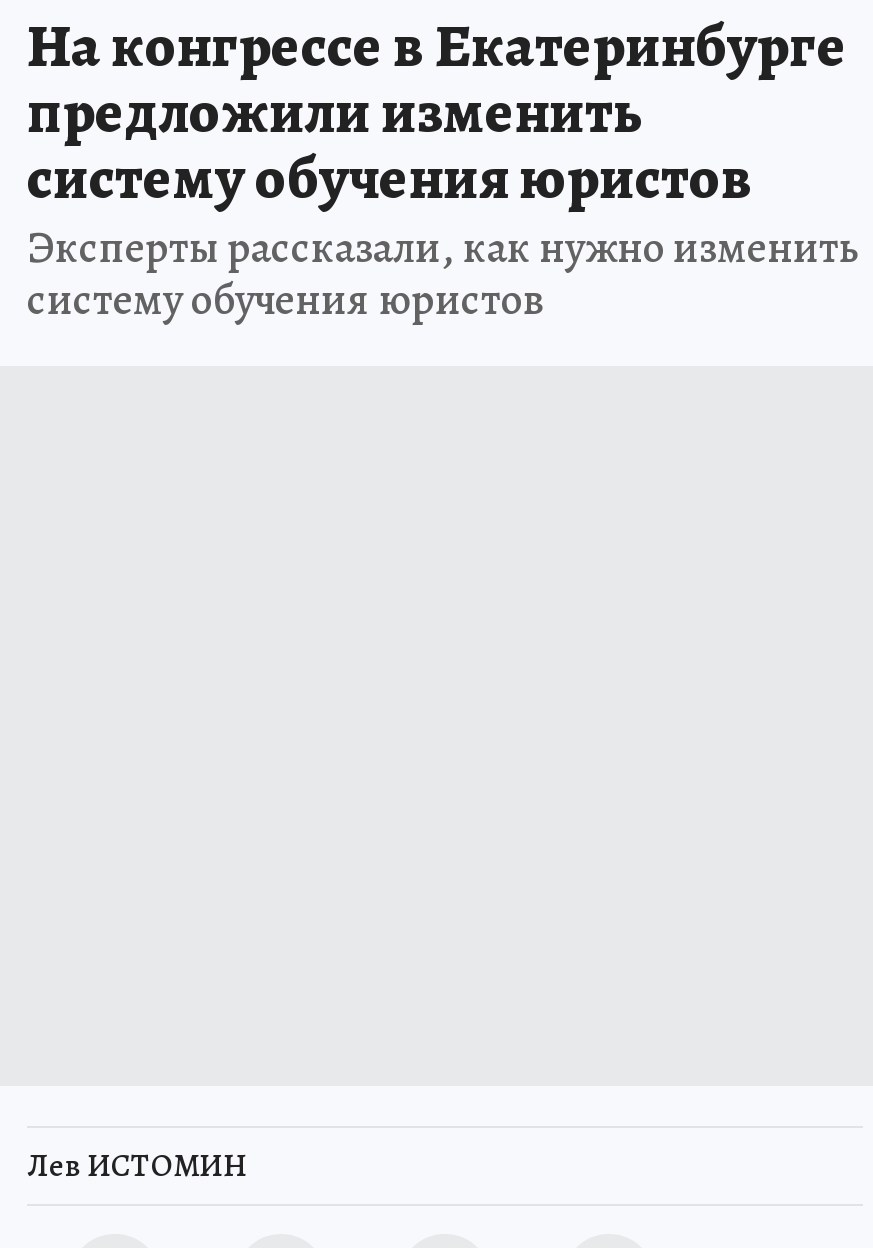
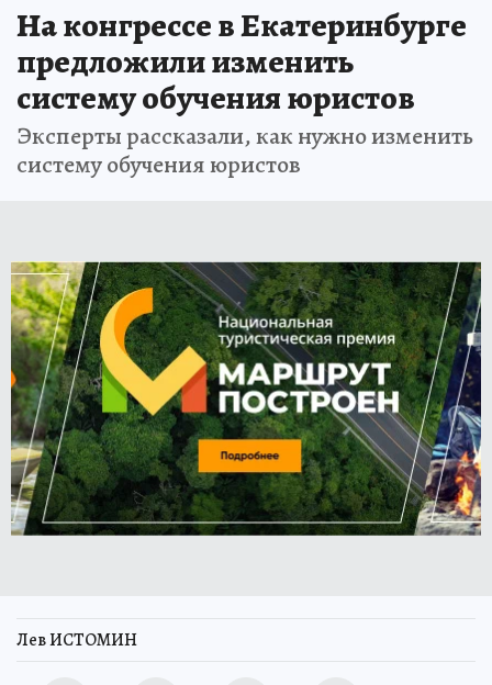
+ [image]
